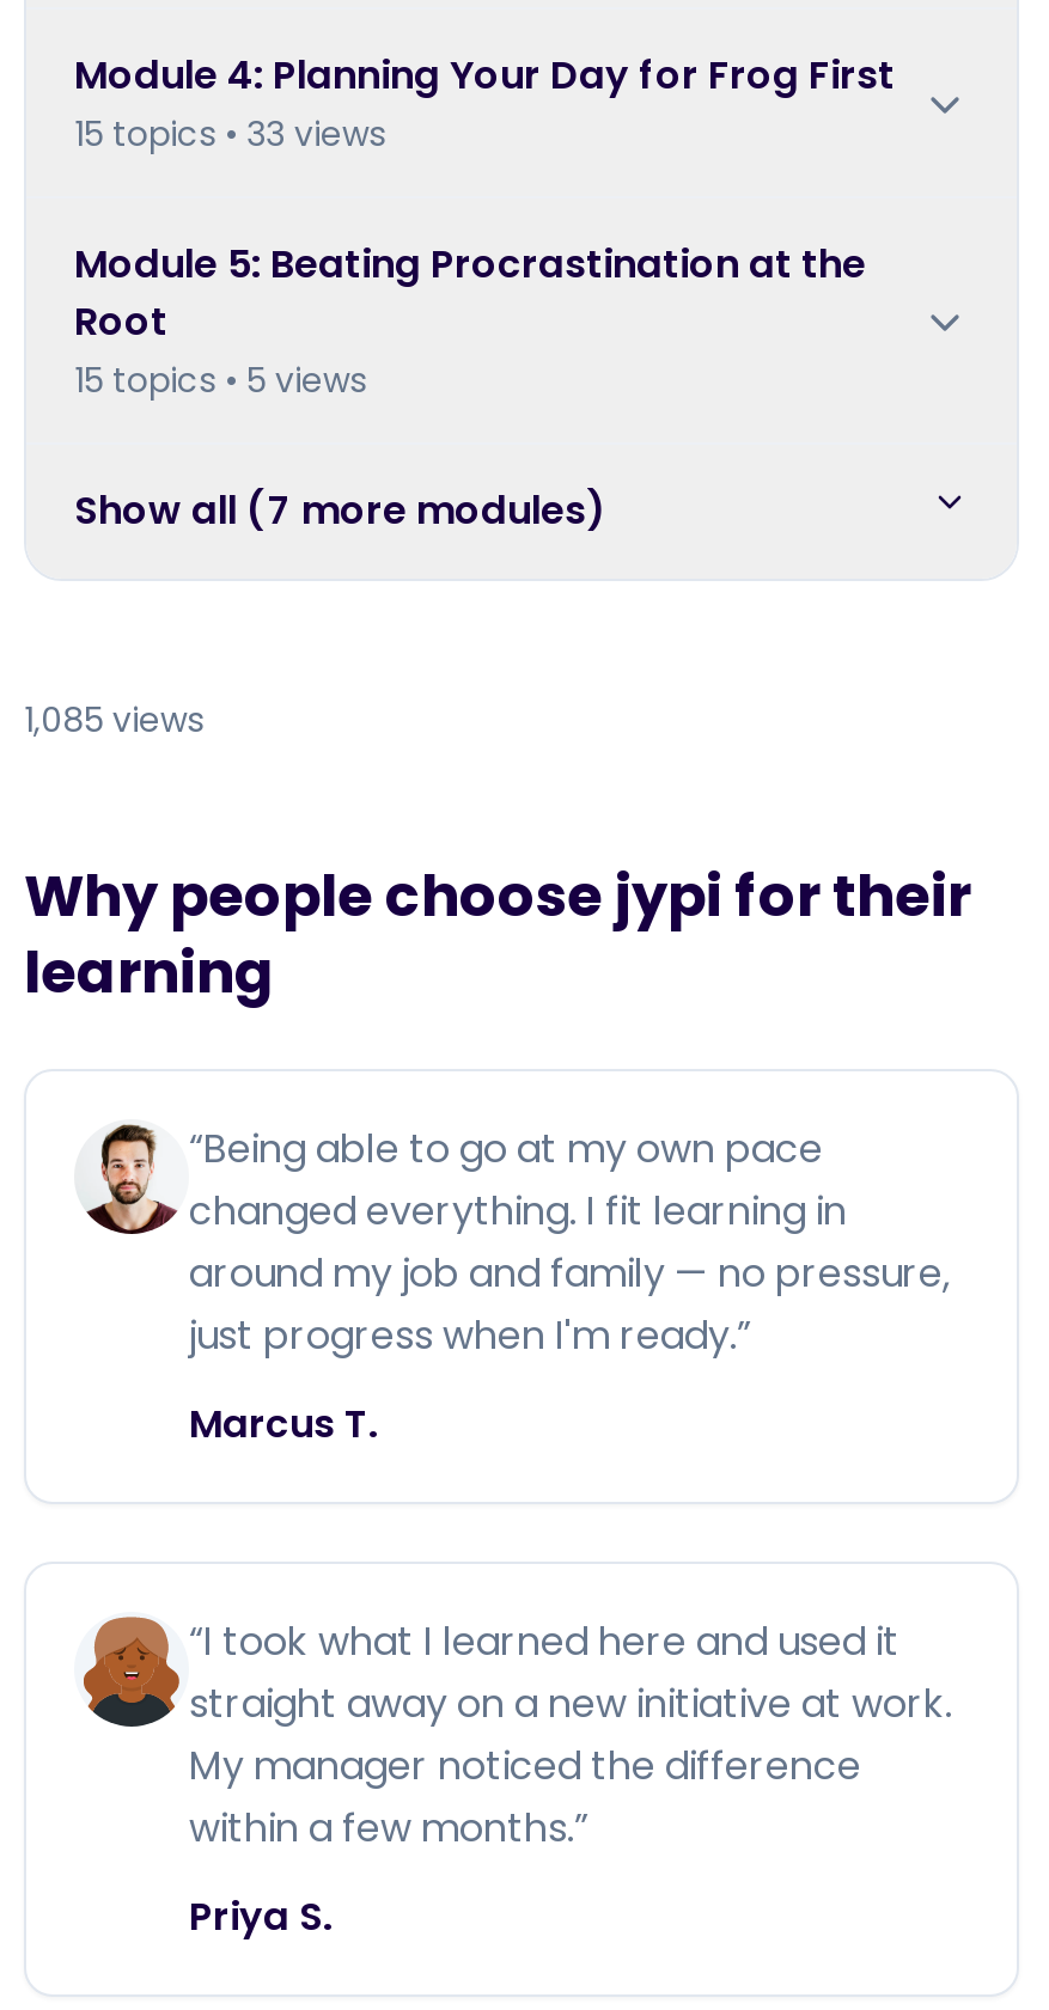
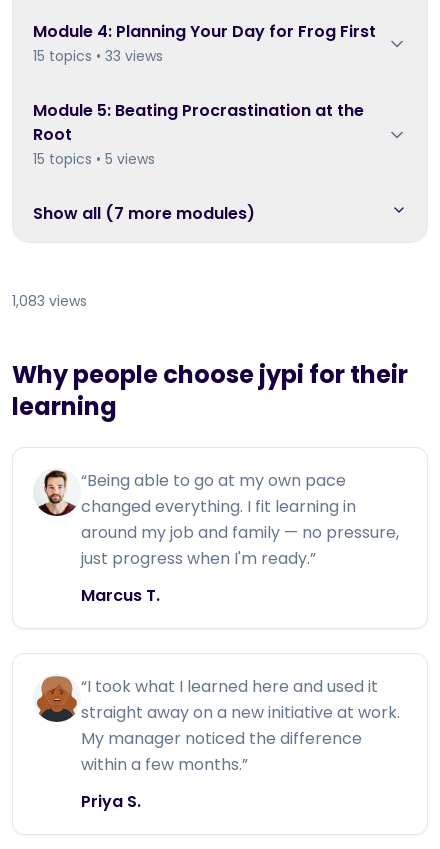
- 1,085 views
+ 1,083 views
